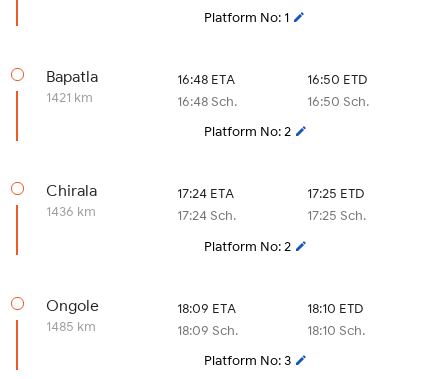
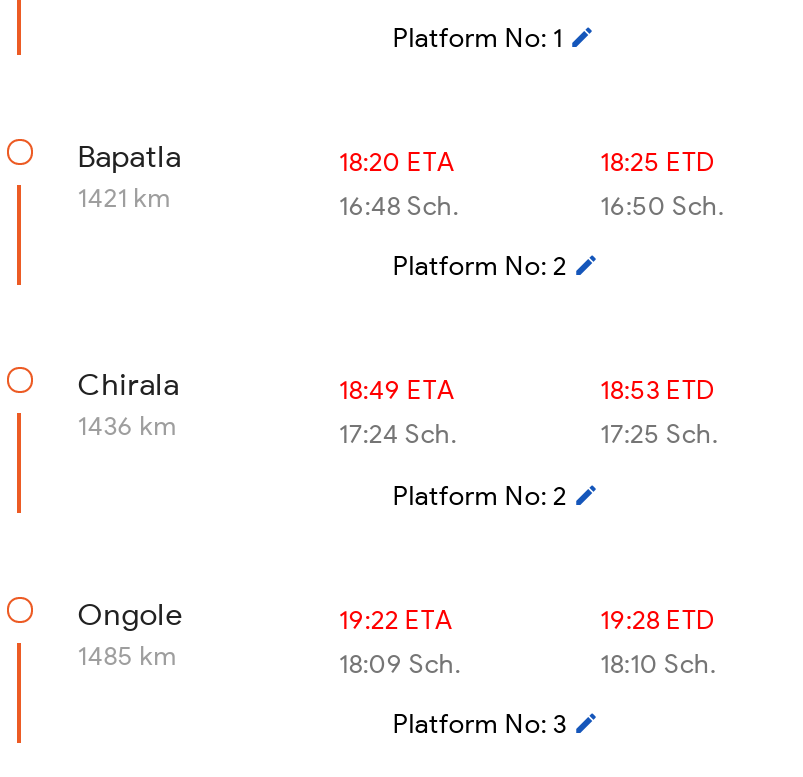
- 16:48 ETA
+ 18:20 ETA

- 16:50 ETD
+ 18:25 ETD

- 17:24 ETA
+ 18:49 ETA

- 17:25 ETD
+ 18:53 ETD

- 18:09 ETA
+ 19:22 ETA

- 18:10 ETD
+ 19:28 ETD
